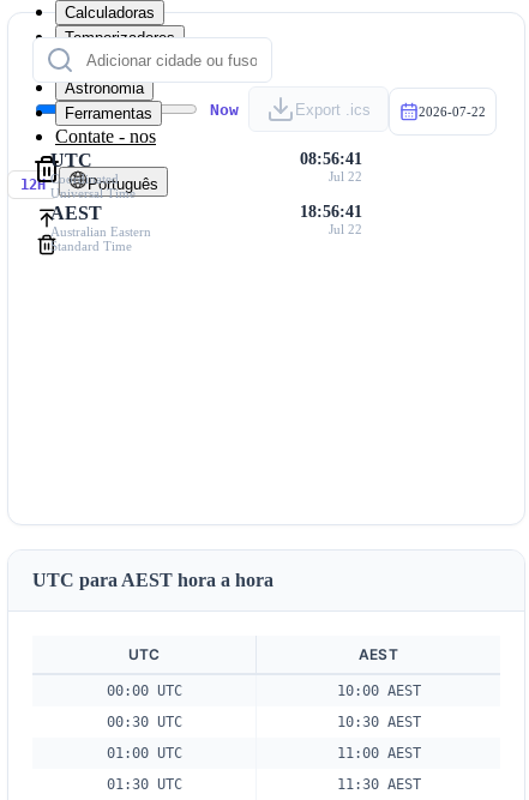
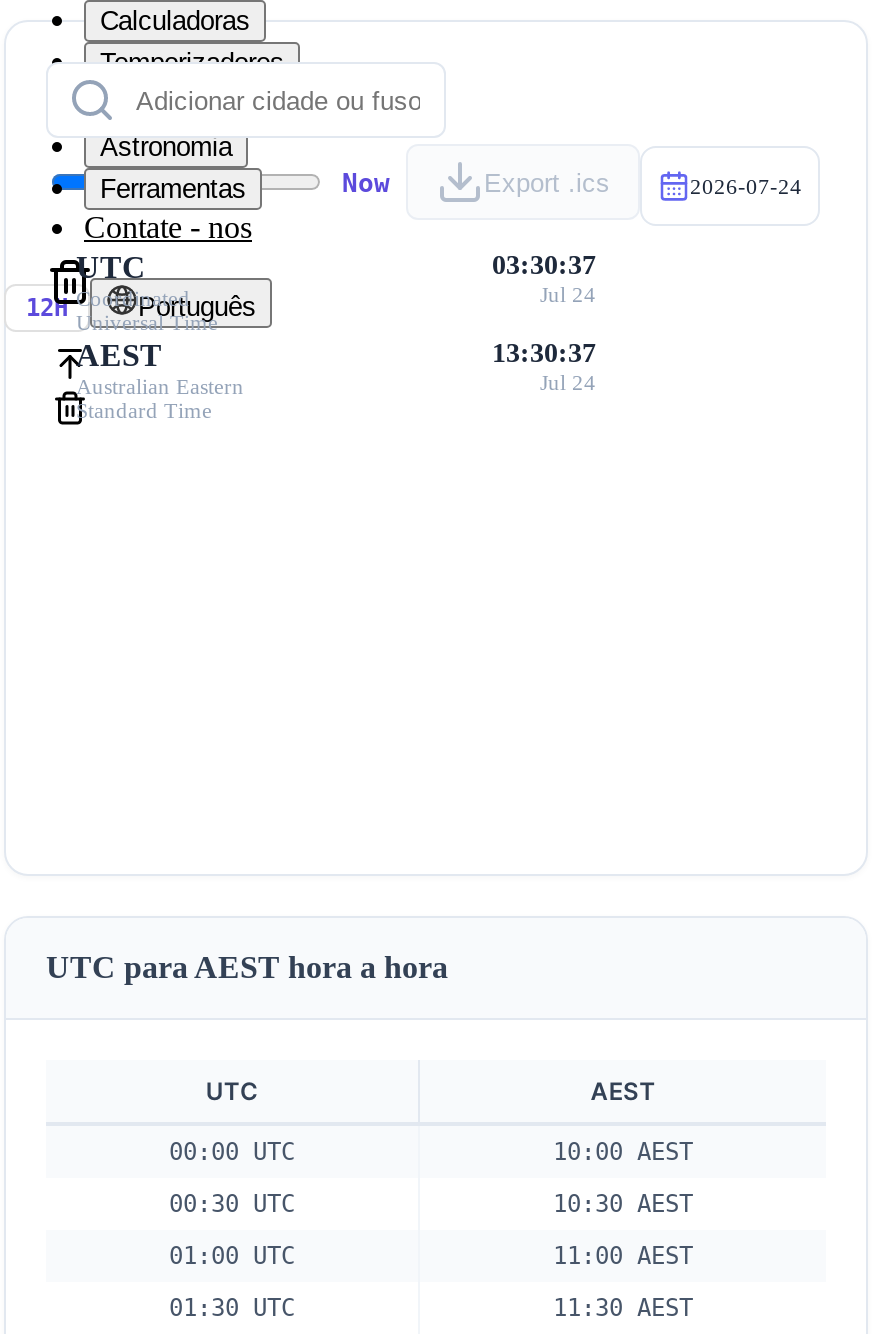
- 2026-07-22
+ 2026-07-24

- 08:56:41
+ 03:30:37

- Jul 22
+ Jul 24

- 18:56:41
+ 13:30:37

- Jul 22
+ Jul 24
